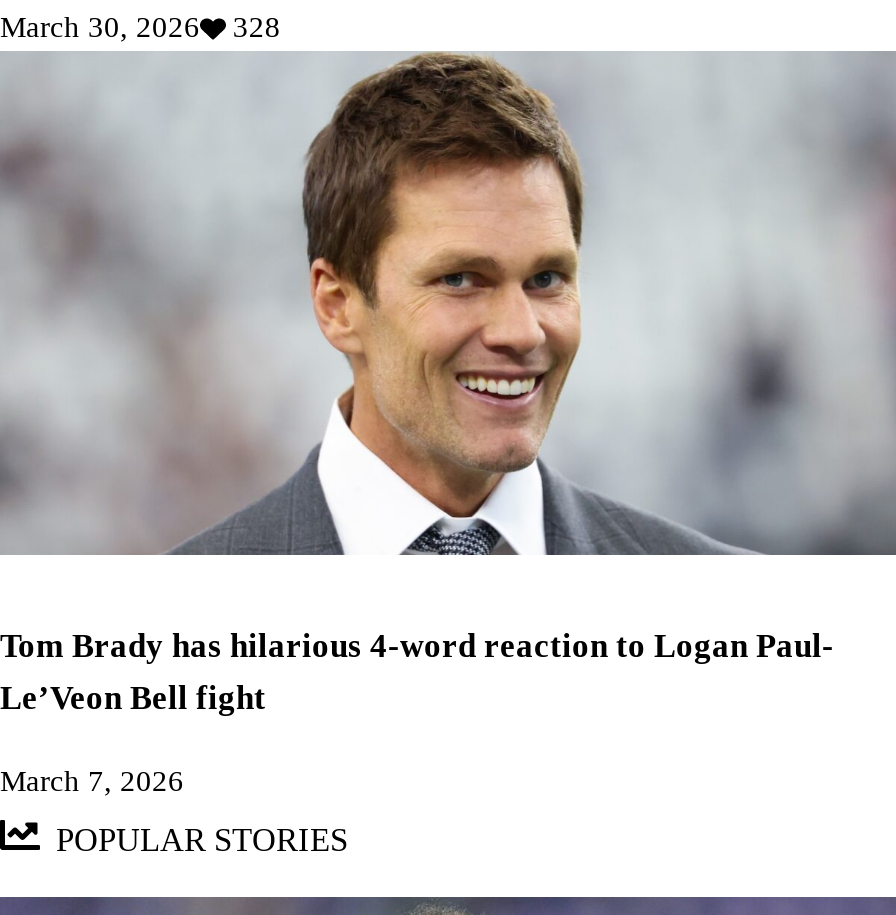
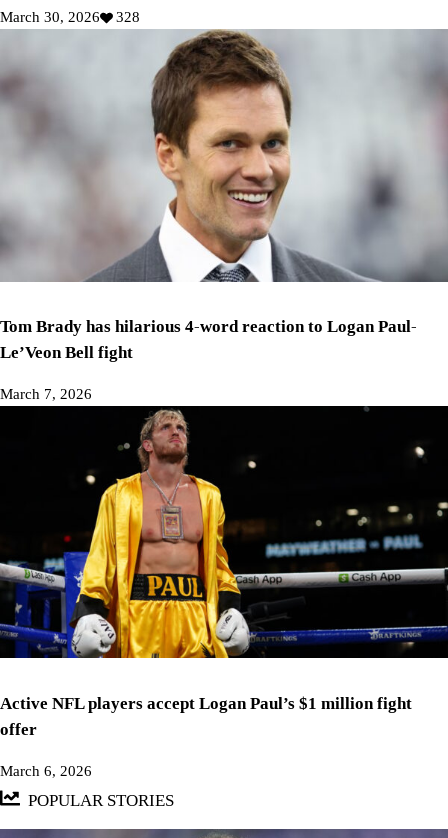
+ [image]
+ Active NFL players accept Logan Paul’s $1 million fight
+ offer
+ March 6, 2026
